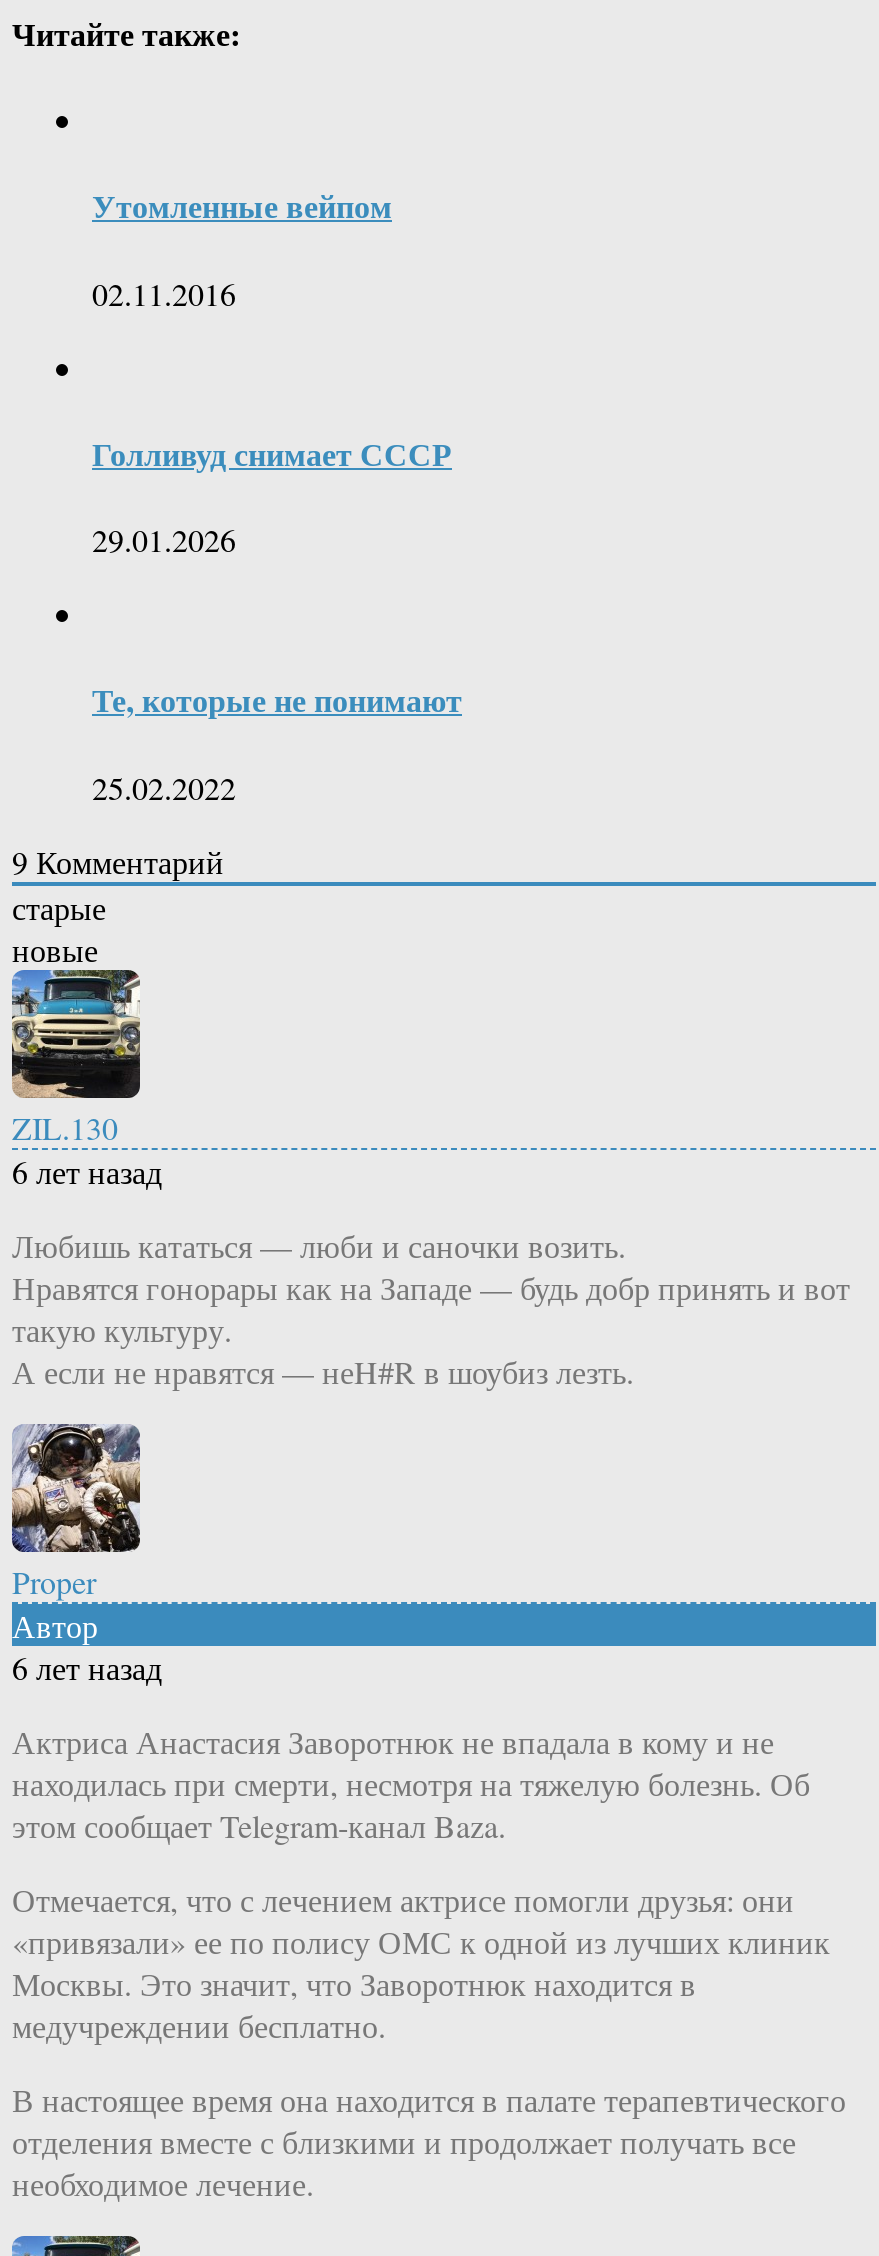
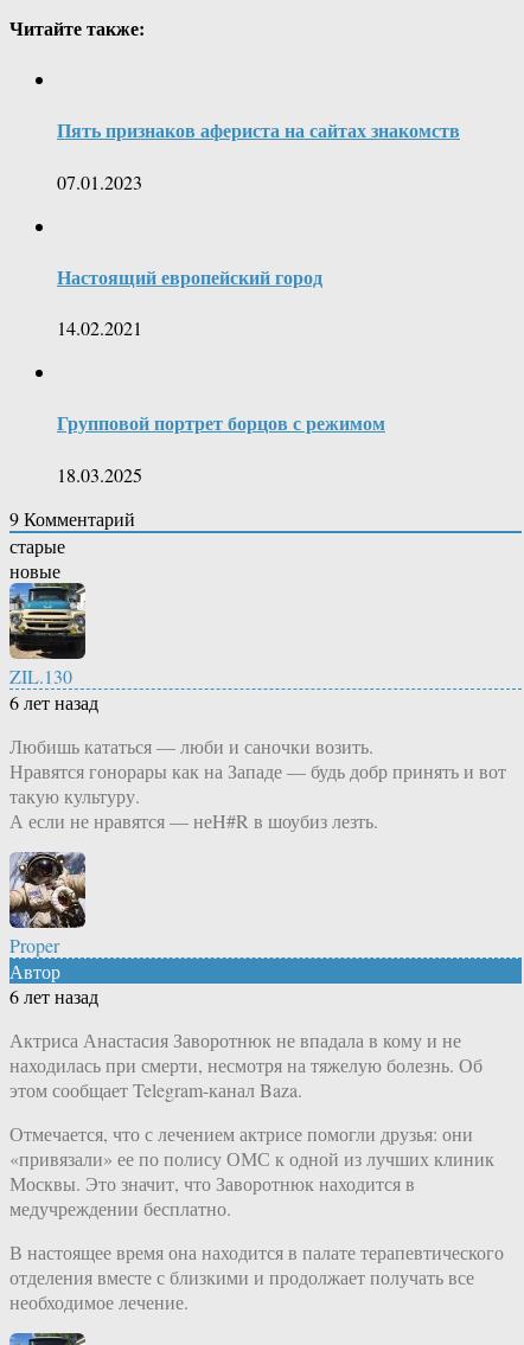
- Утомленные вейпом
+ Пять признаков афериста на сайтах знакомств

- 02.11.2016
+ 07.01.2023

- Голливуд снимает СССР
+ Настоящий европейский город

- 29.01.2026
+ 14.02.2021

- Те, которые не понимают
+ Групповой портрет борцов с режимом

- 25.02.2022
+ 18.03.2025
